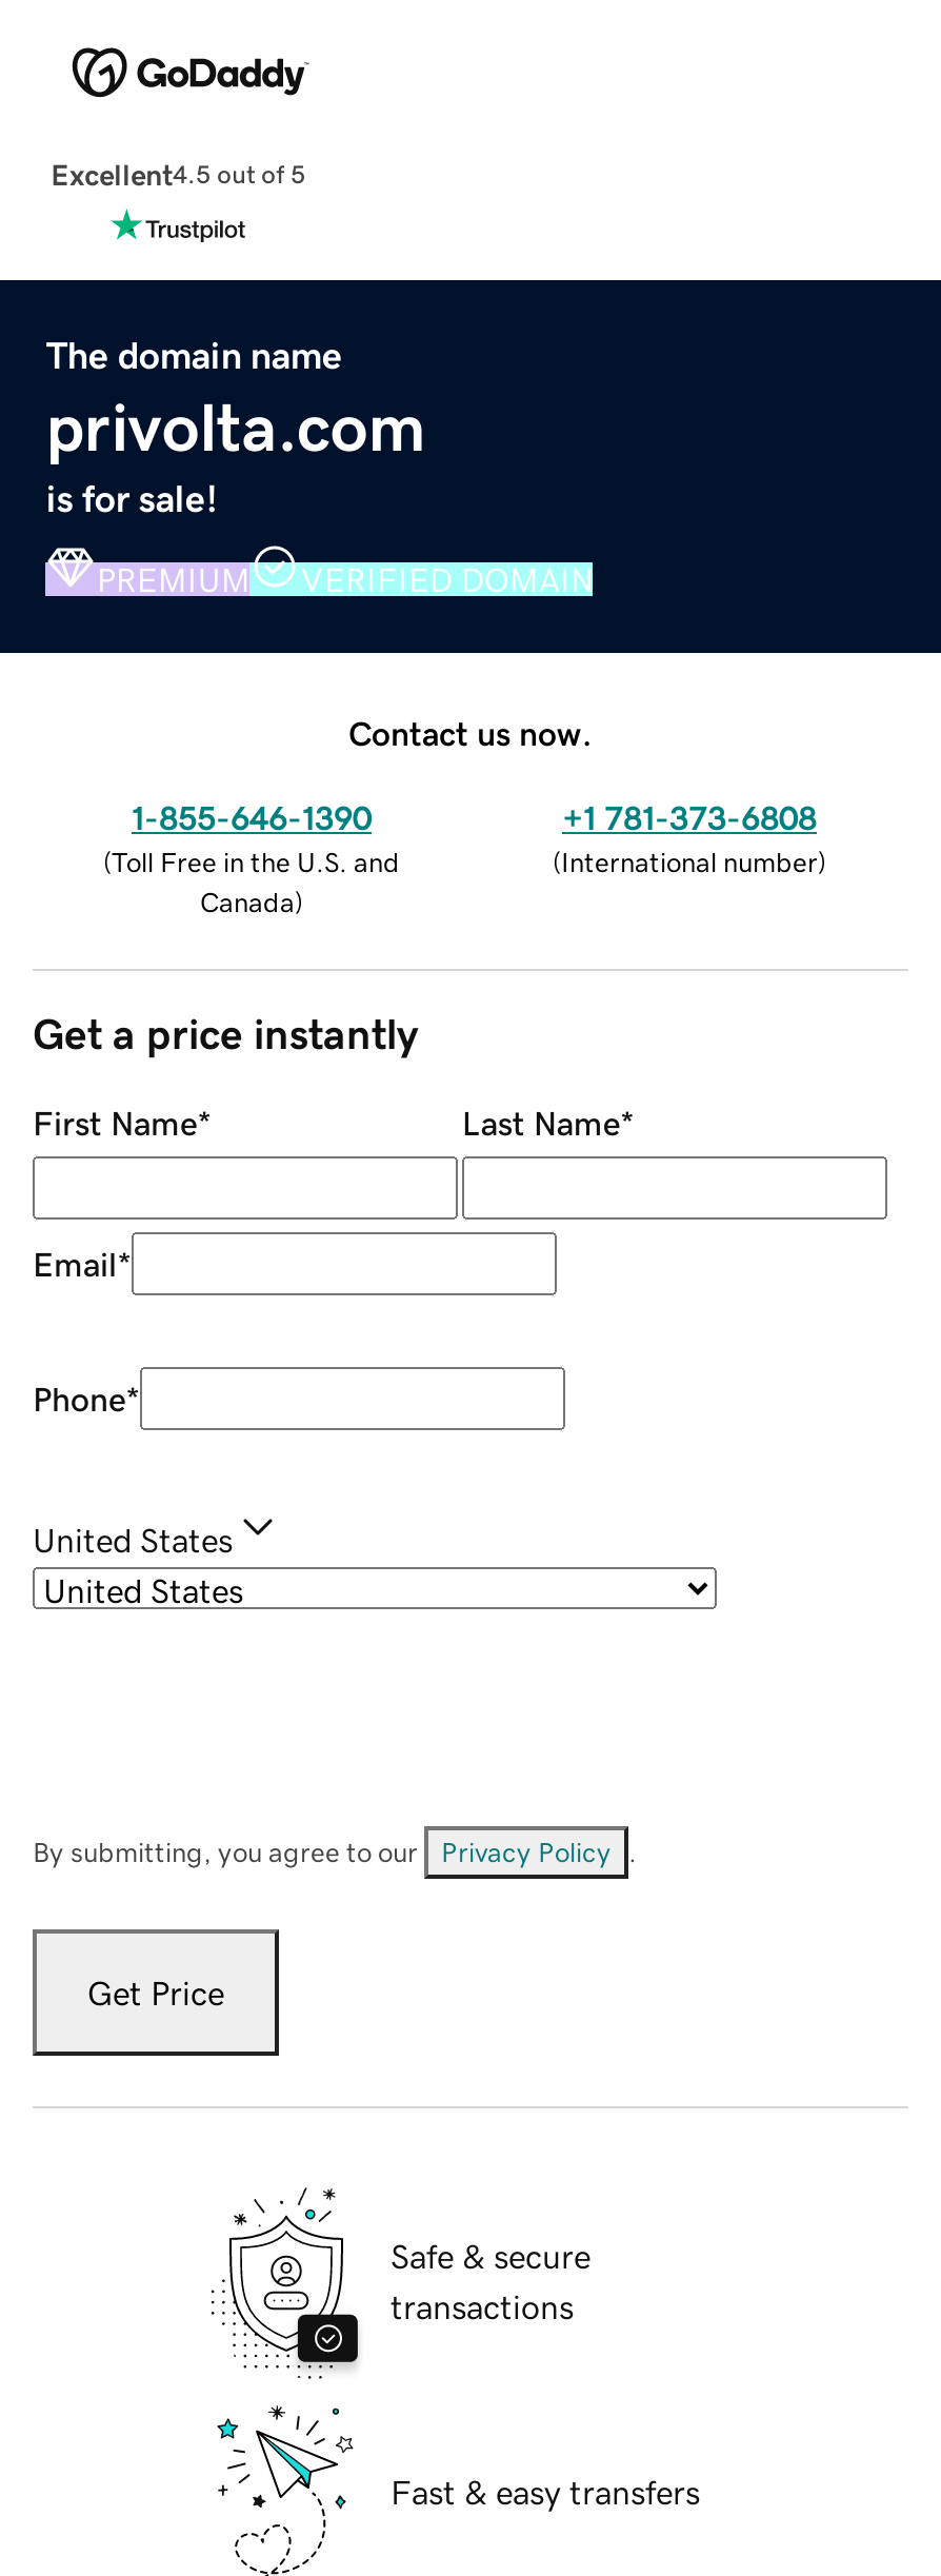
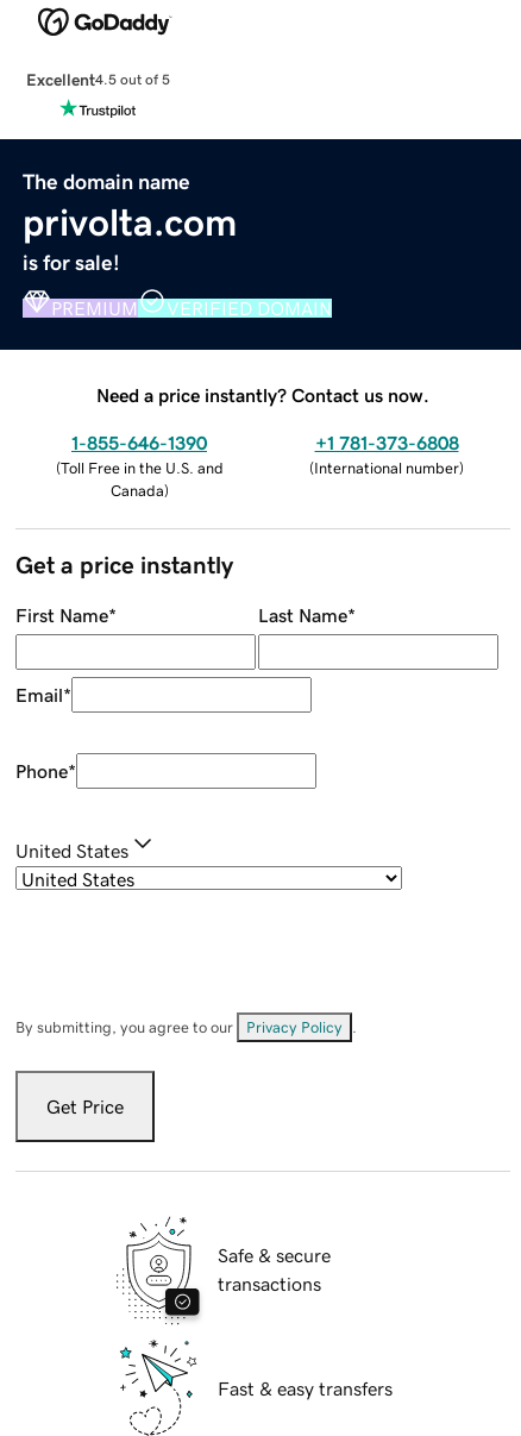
- Contact us now.
+ Need a price instantly? Contact us now.
